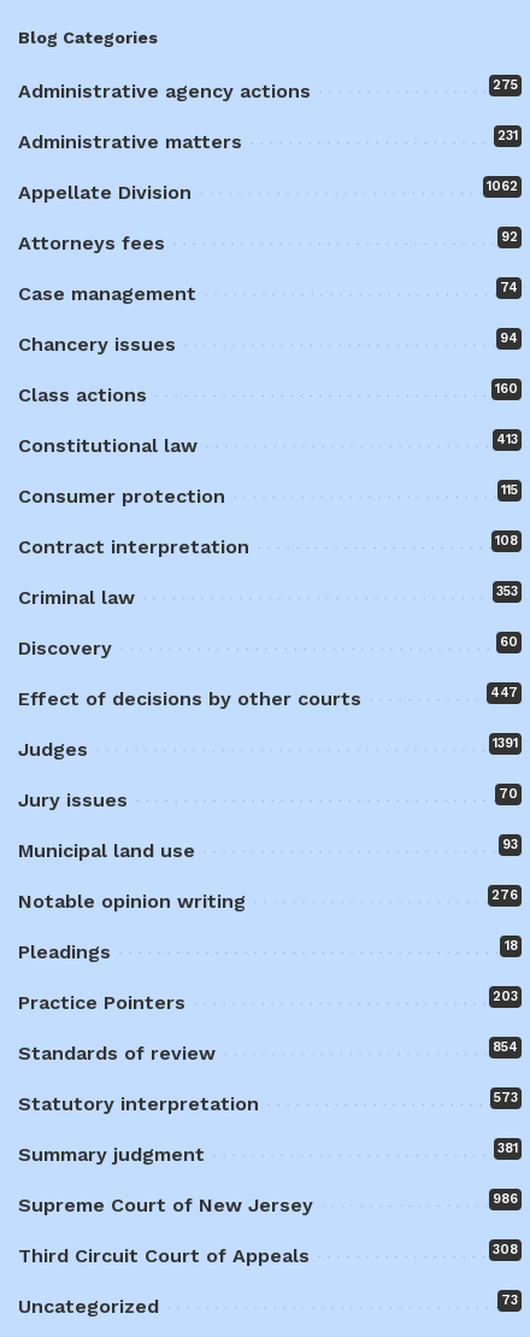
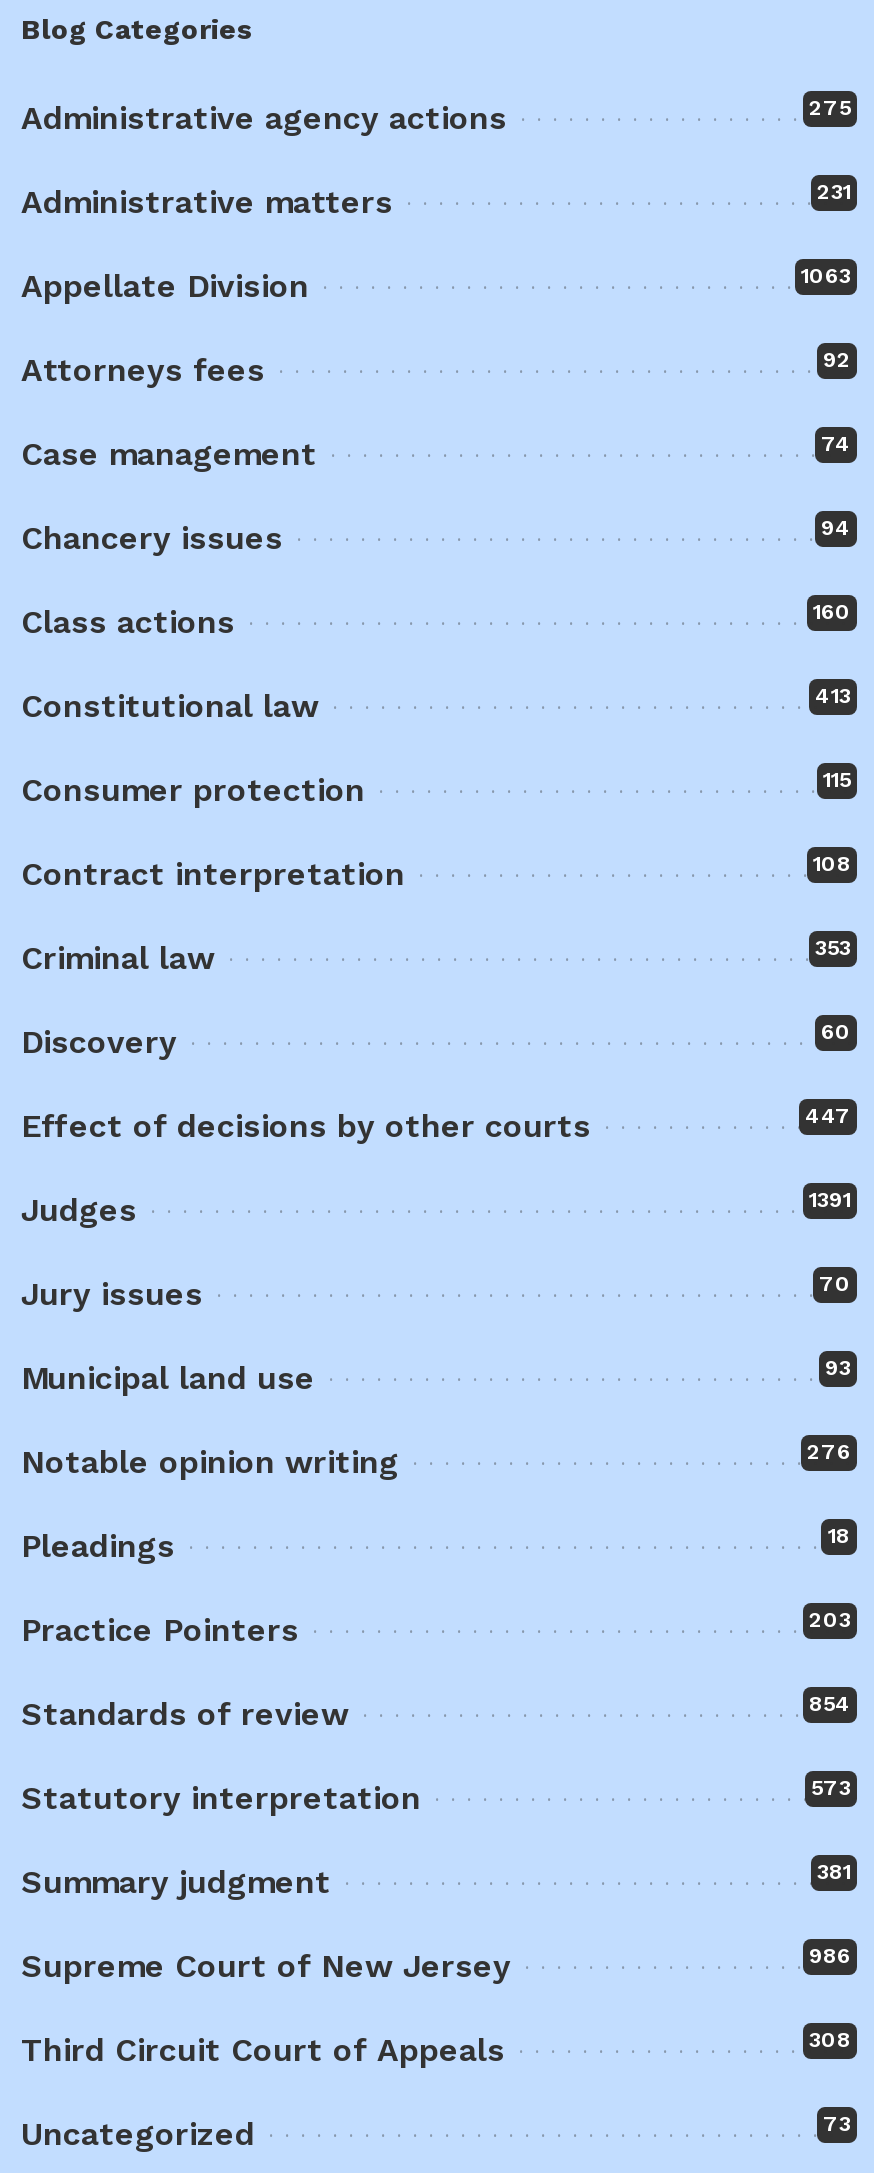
- 1062
+ 1063
